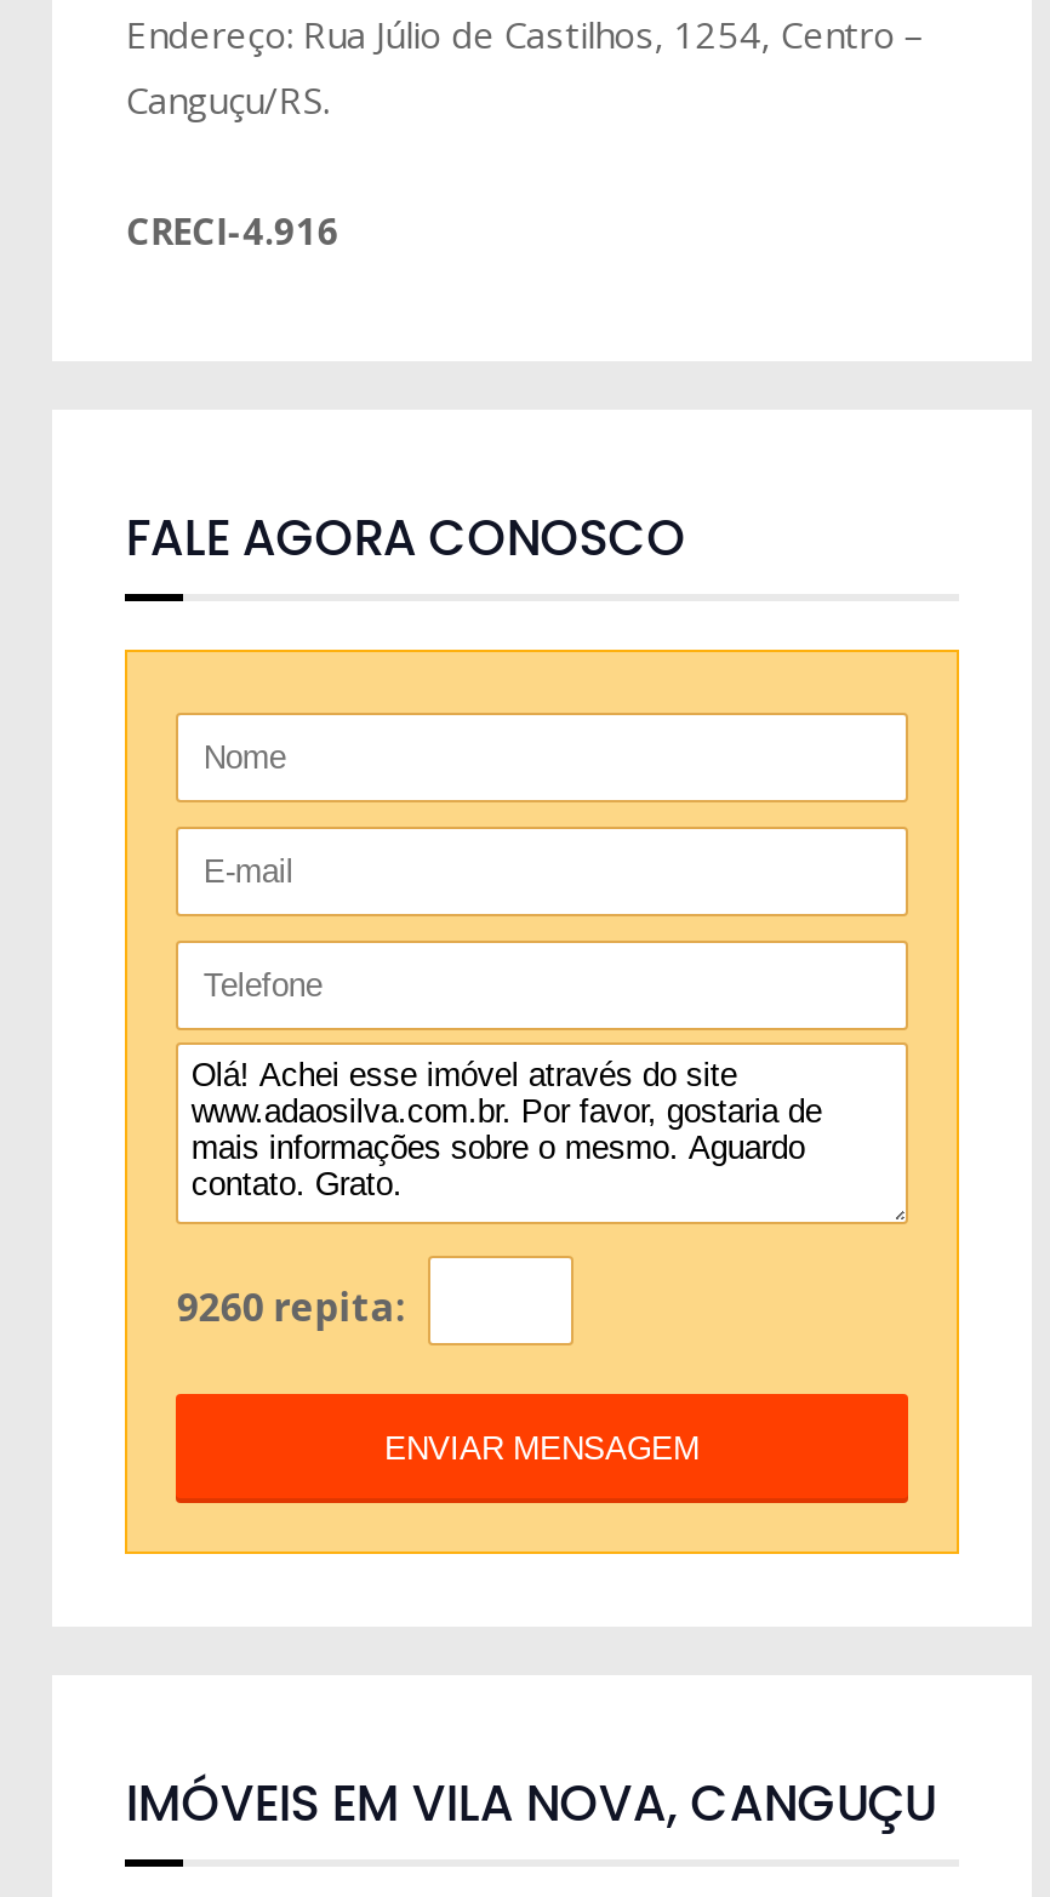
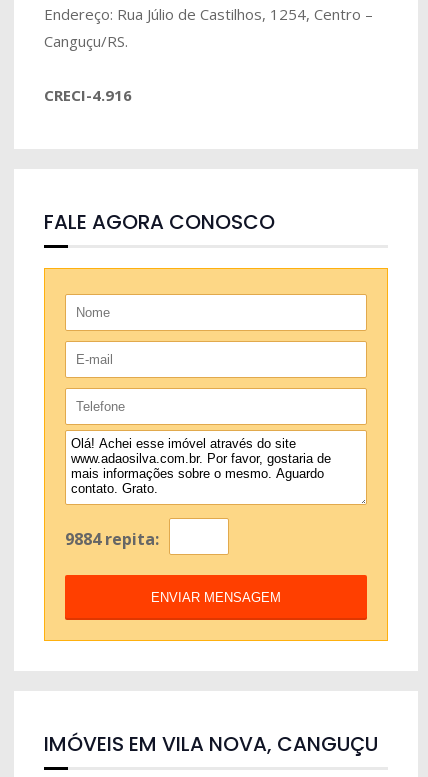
- 9260 repita:
+ 9884 repita:
